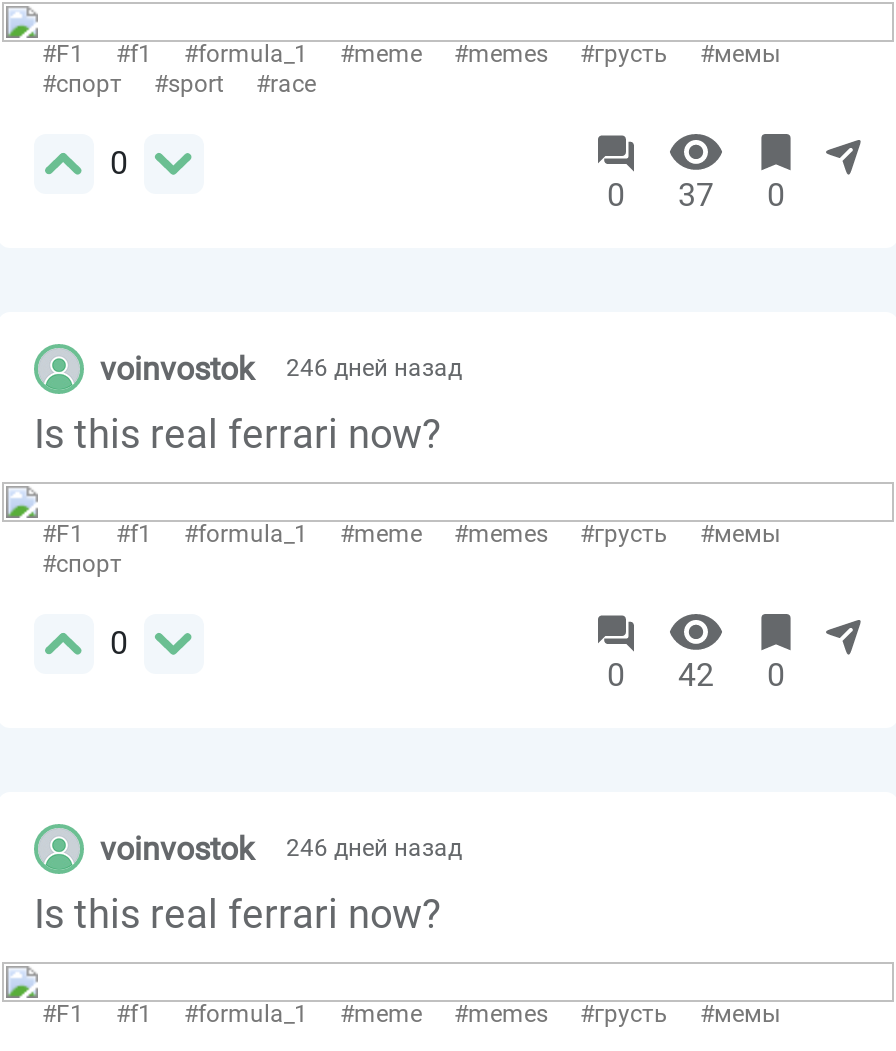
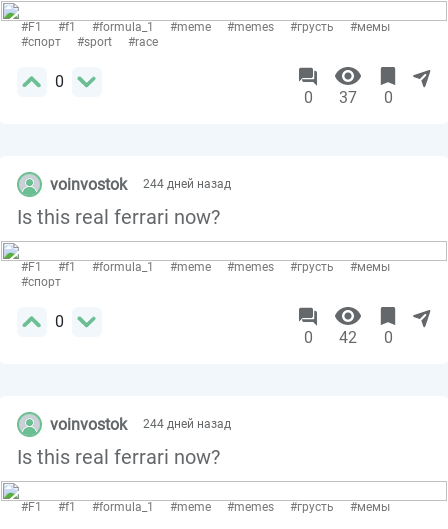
- voinvostok 246 дней назад
+ voinvostok 244 дней назад

- voinvostok 246 дней назад
+ voinvostok 244 дней назад
